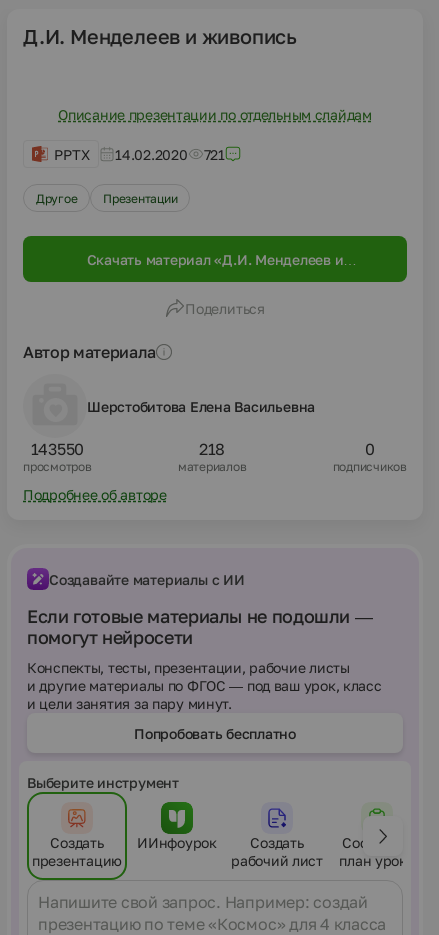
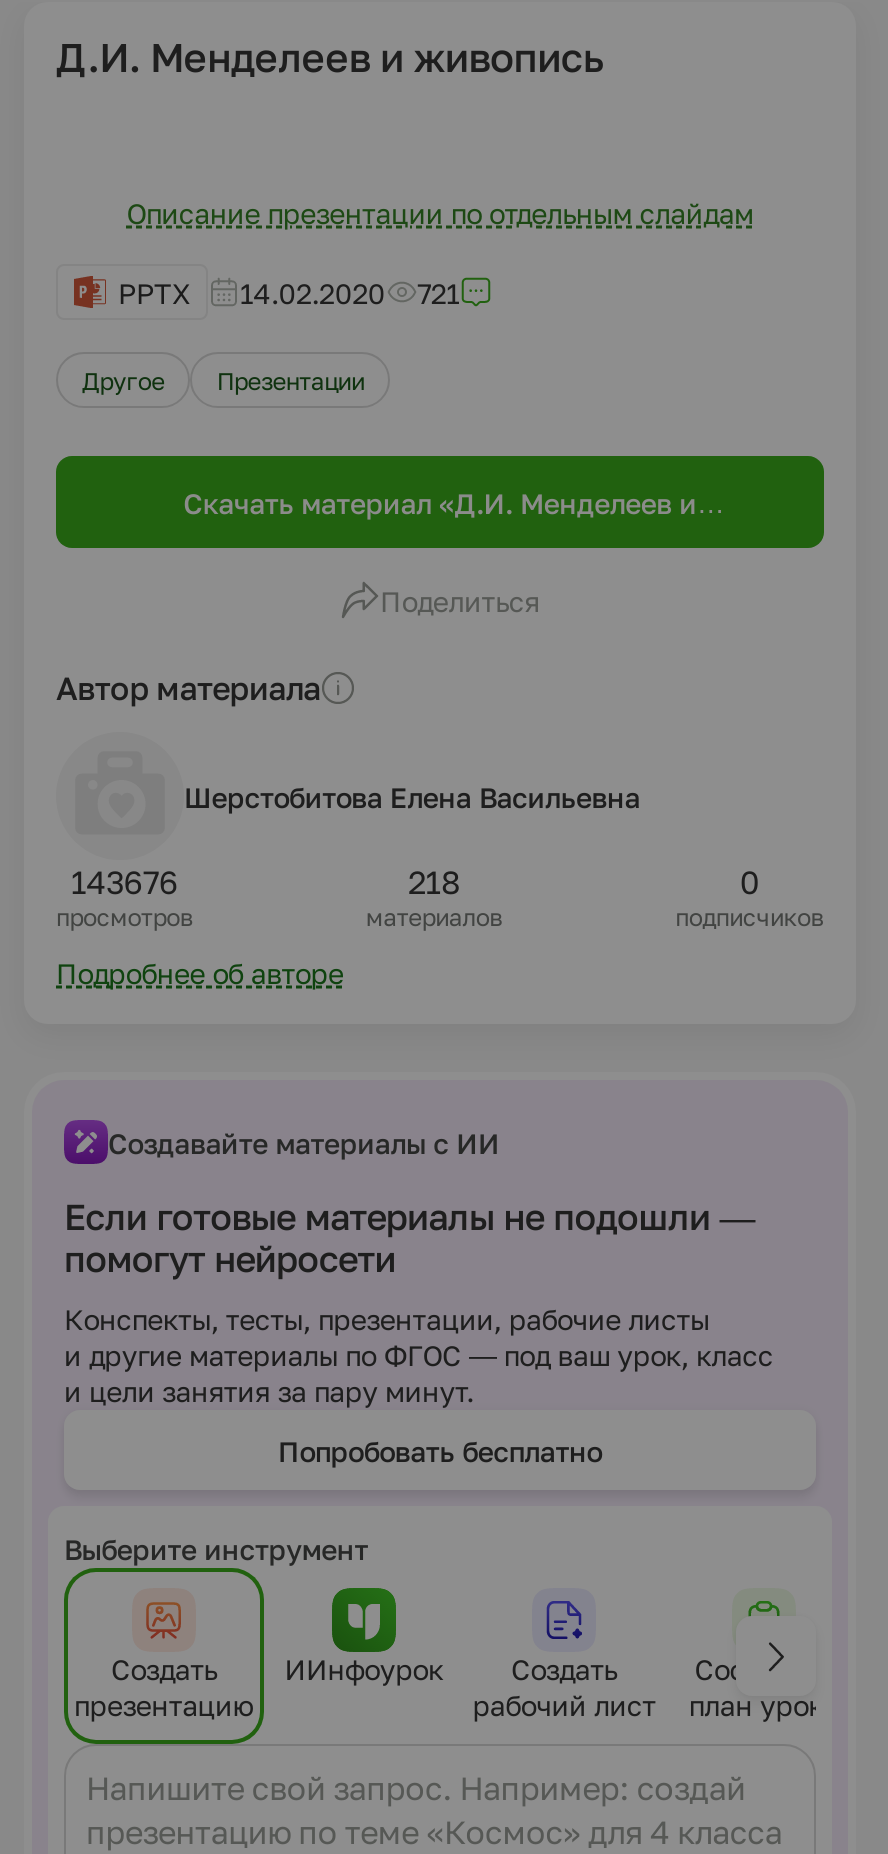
- 143550
+ 143676
